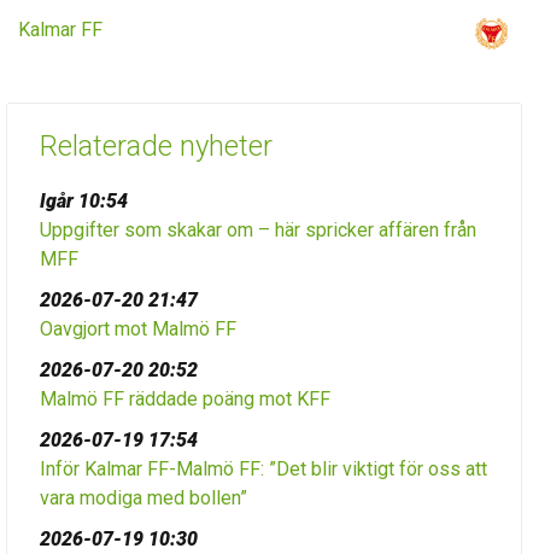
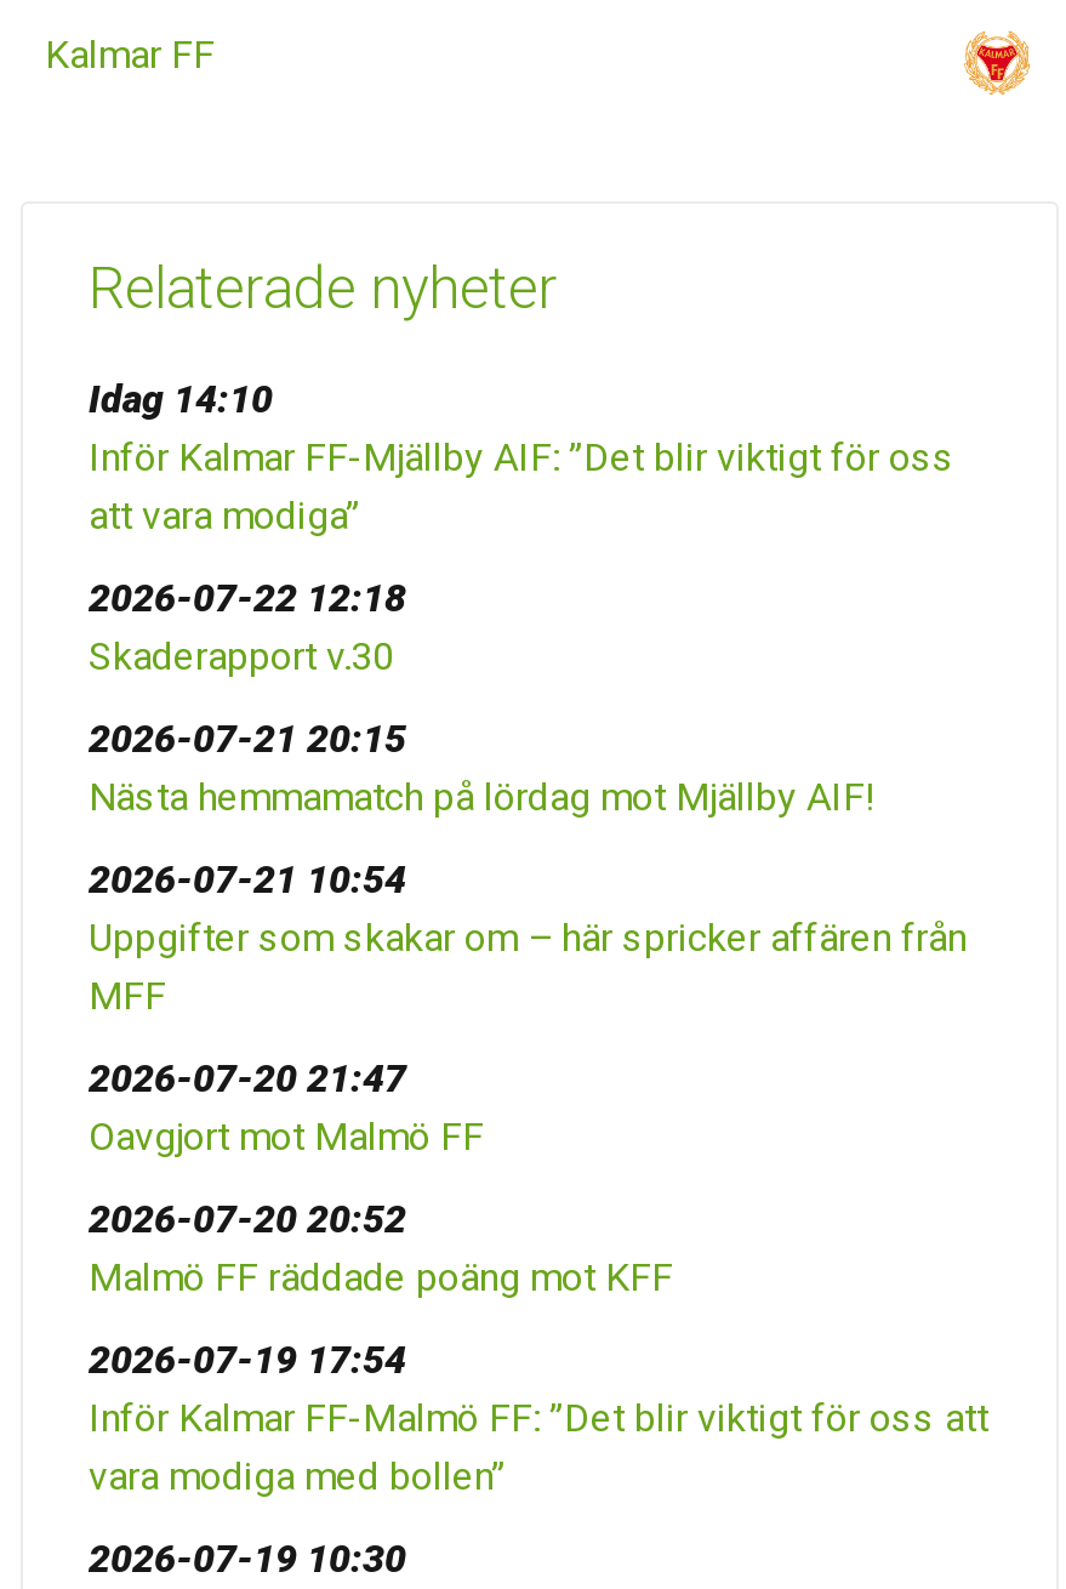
- Igår 10:54
+ Idag 14:10
+ Inför Kalmar FF-Mjällby AIF: ”Det blir viktigt för oss
+ att vara modiga”
+ 2026-07-22 12:18
+ Skaderapport v.30
+ 2026-07-21 20:15
+ Nästa hemmamatch på lördag mot Mjällby AIF!
+ 2026-07-21 10:54
